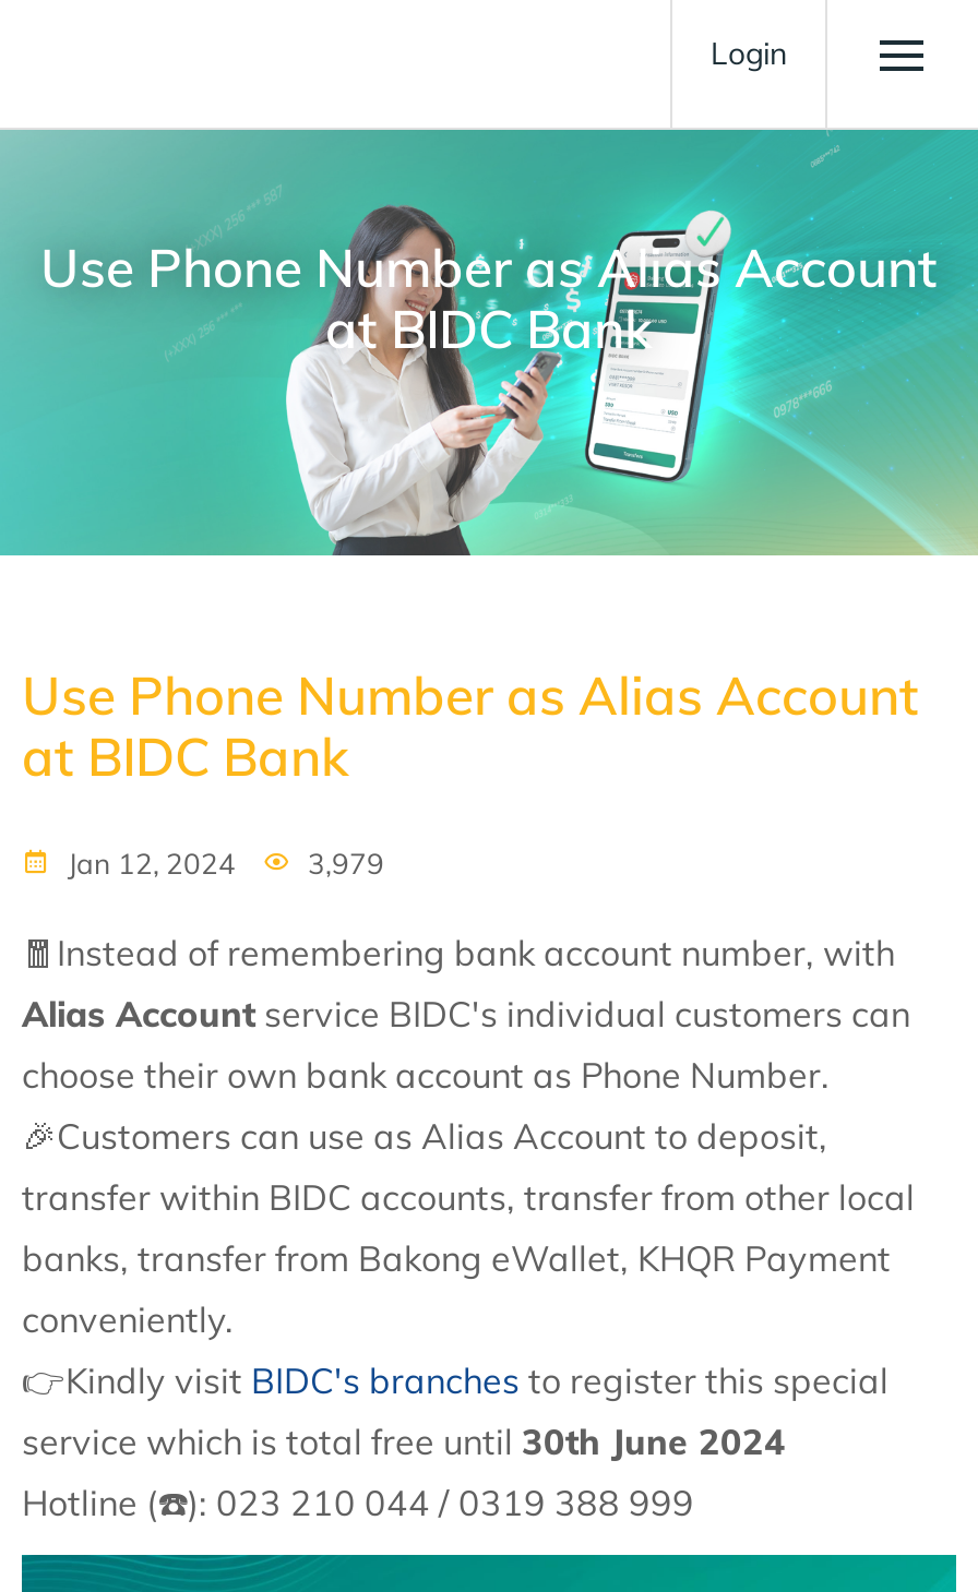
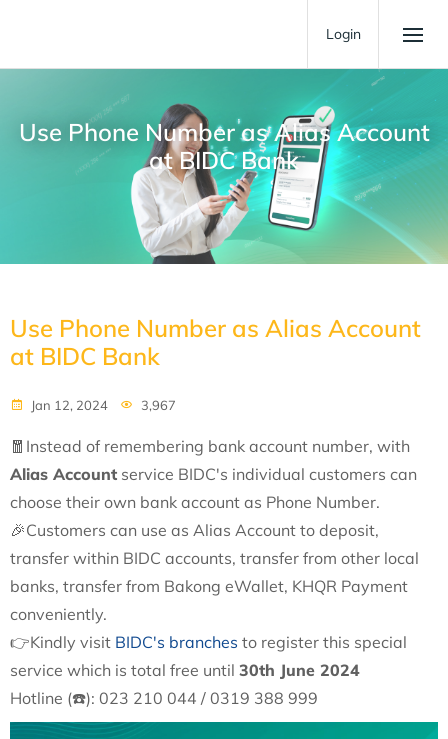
- Jan 12, 2024 3,979
+ Jan 12, 2024 3,967
